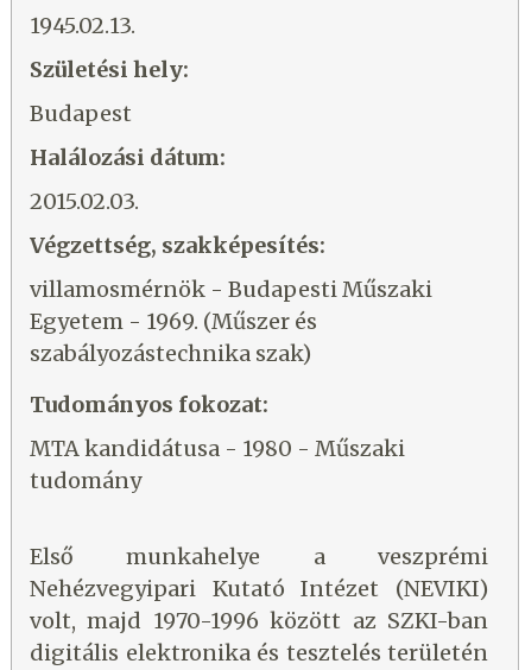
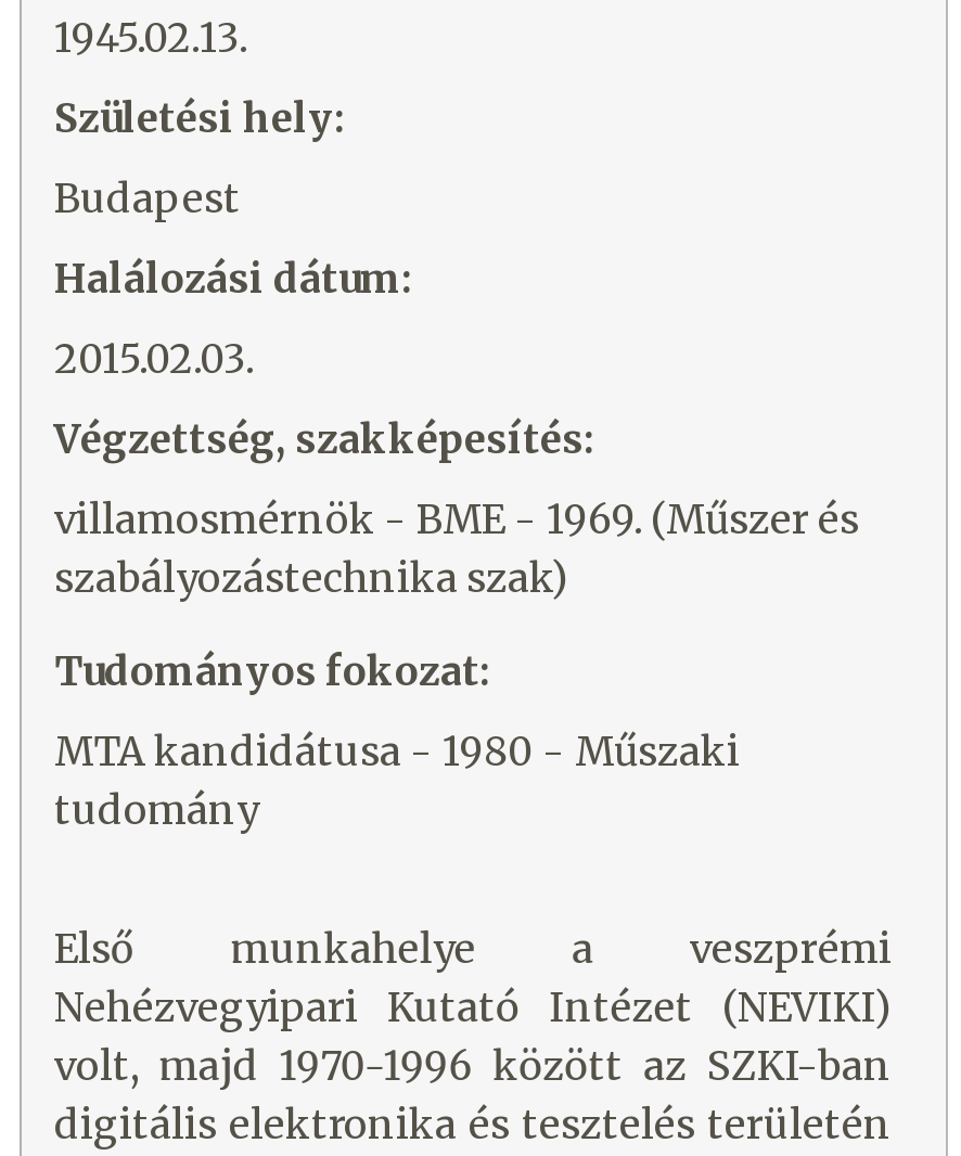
- villamosmérnök - Budapesti Műszaki
- Egyetem - 1969. (Műszer és
+ villamosmérnök - BME - 1969. (Műszer és
